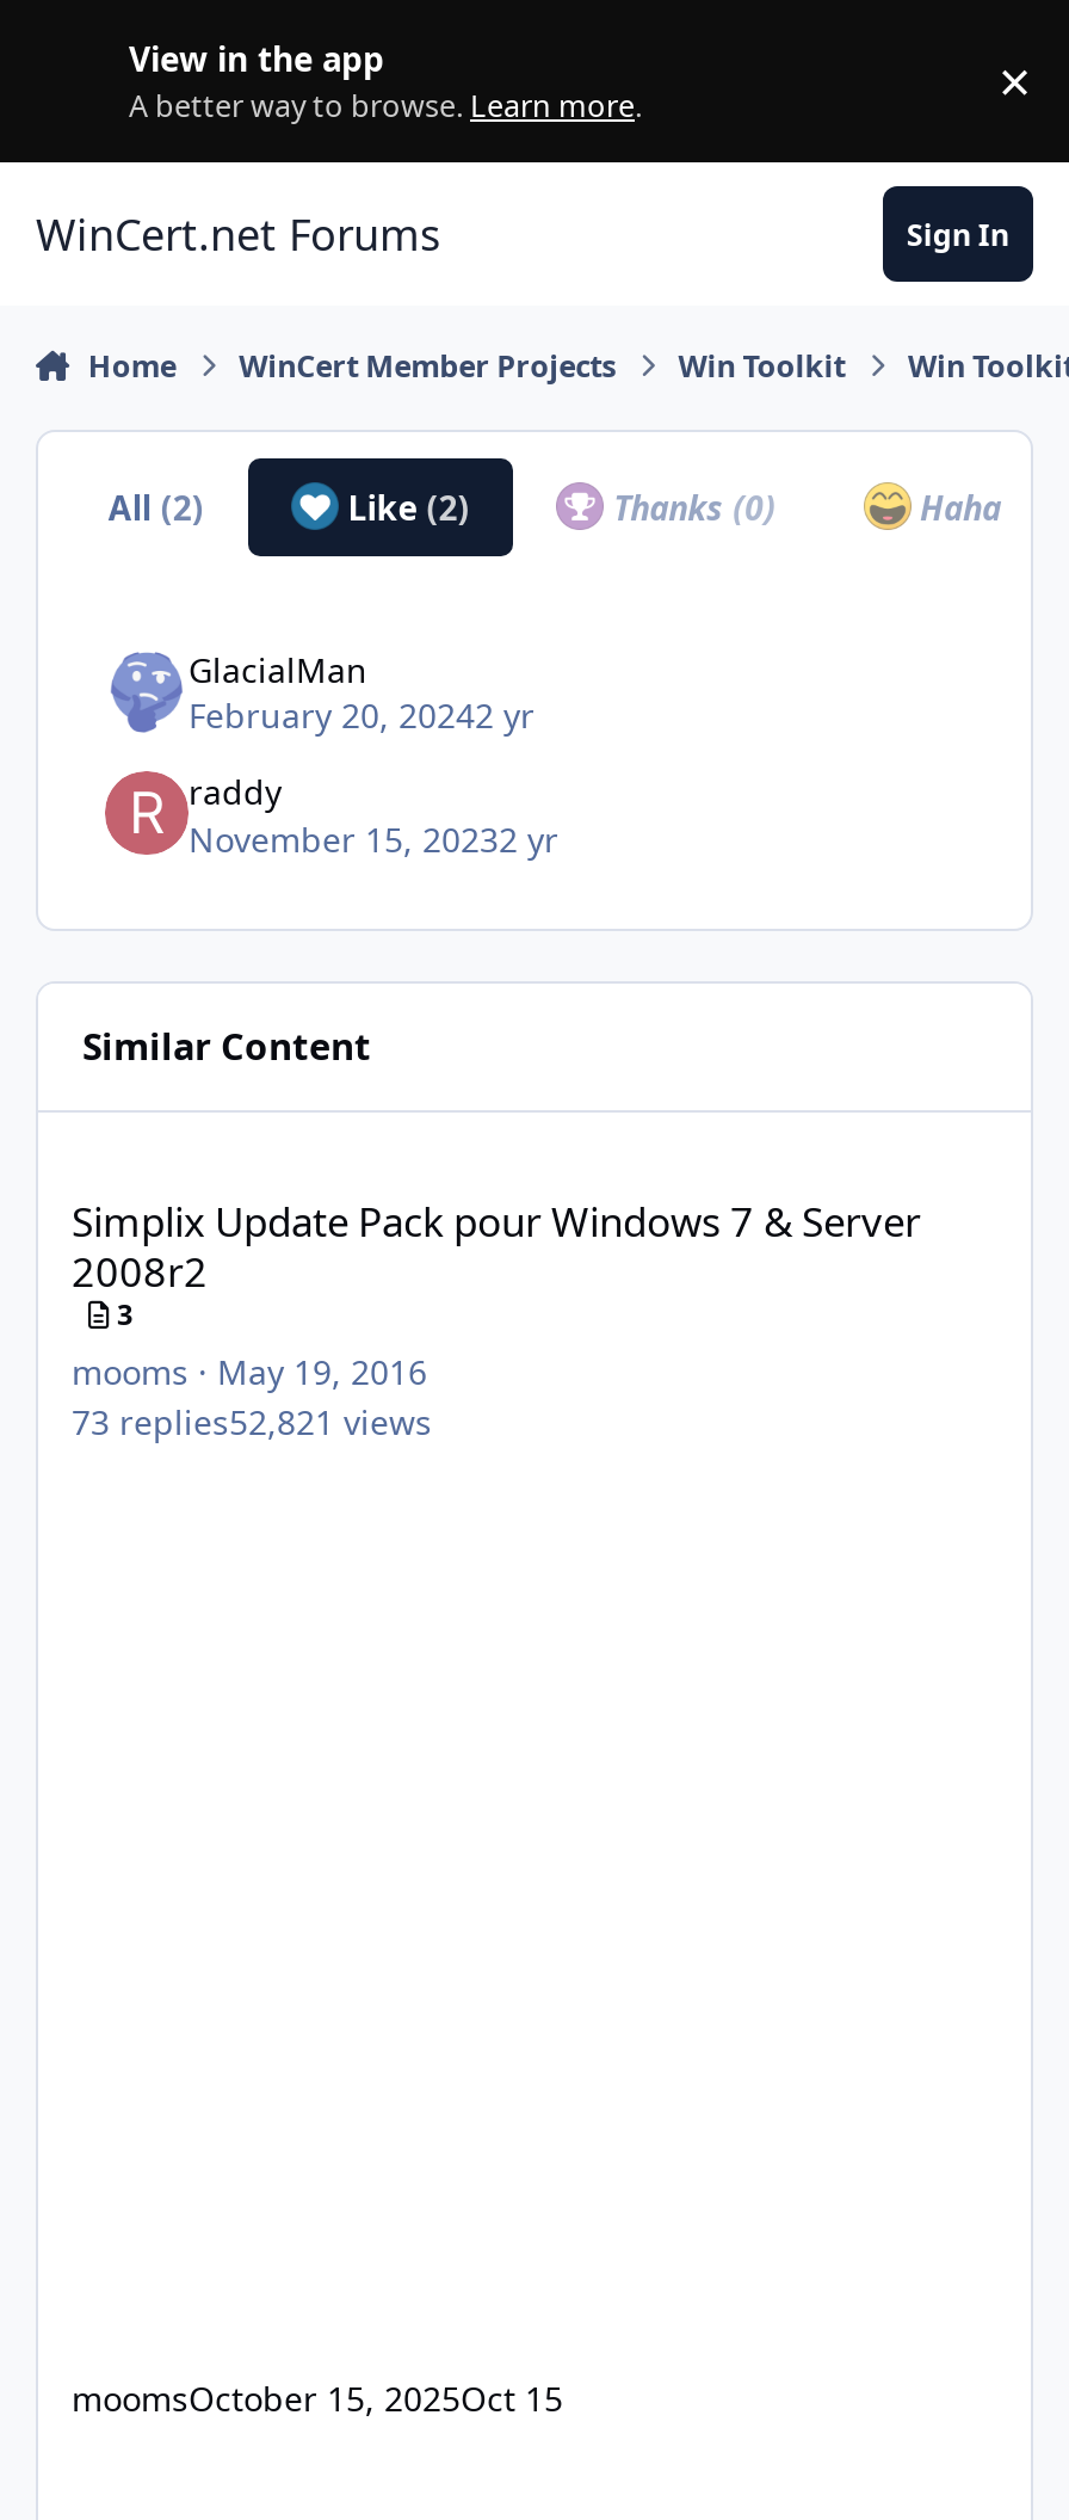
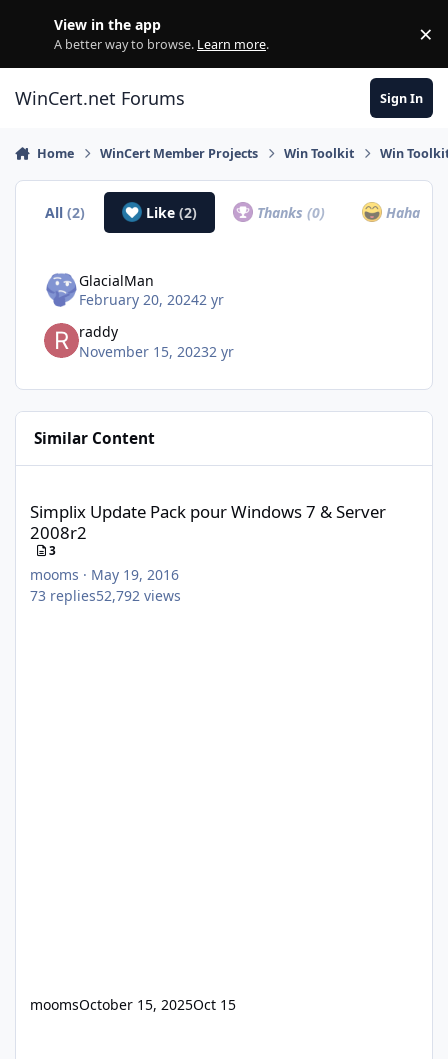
- 73 replies52,821 views
+ 73 replies52,792 views
